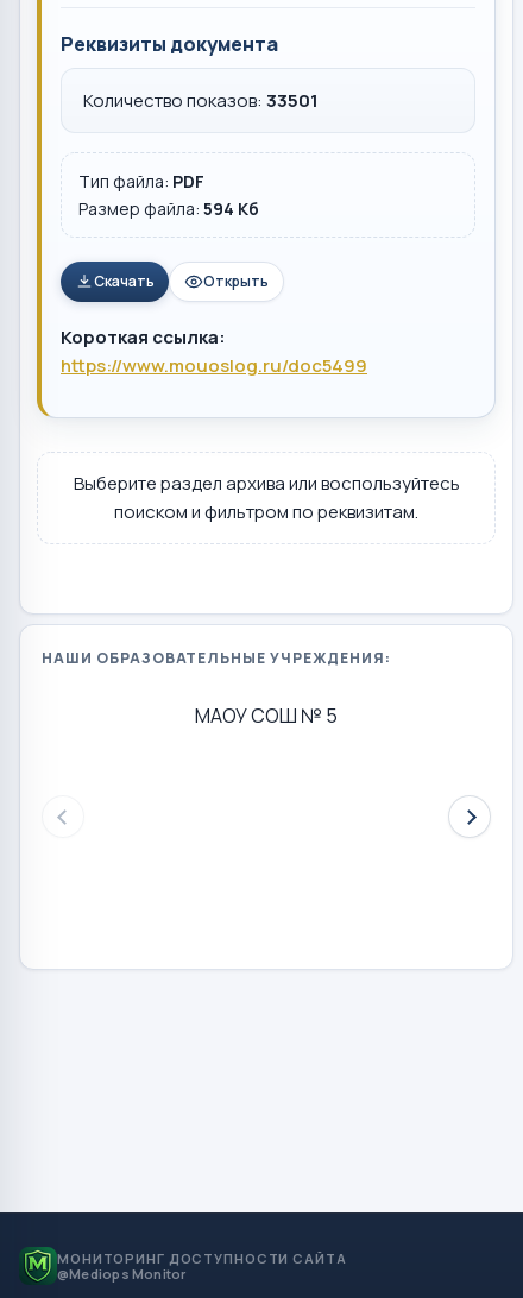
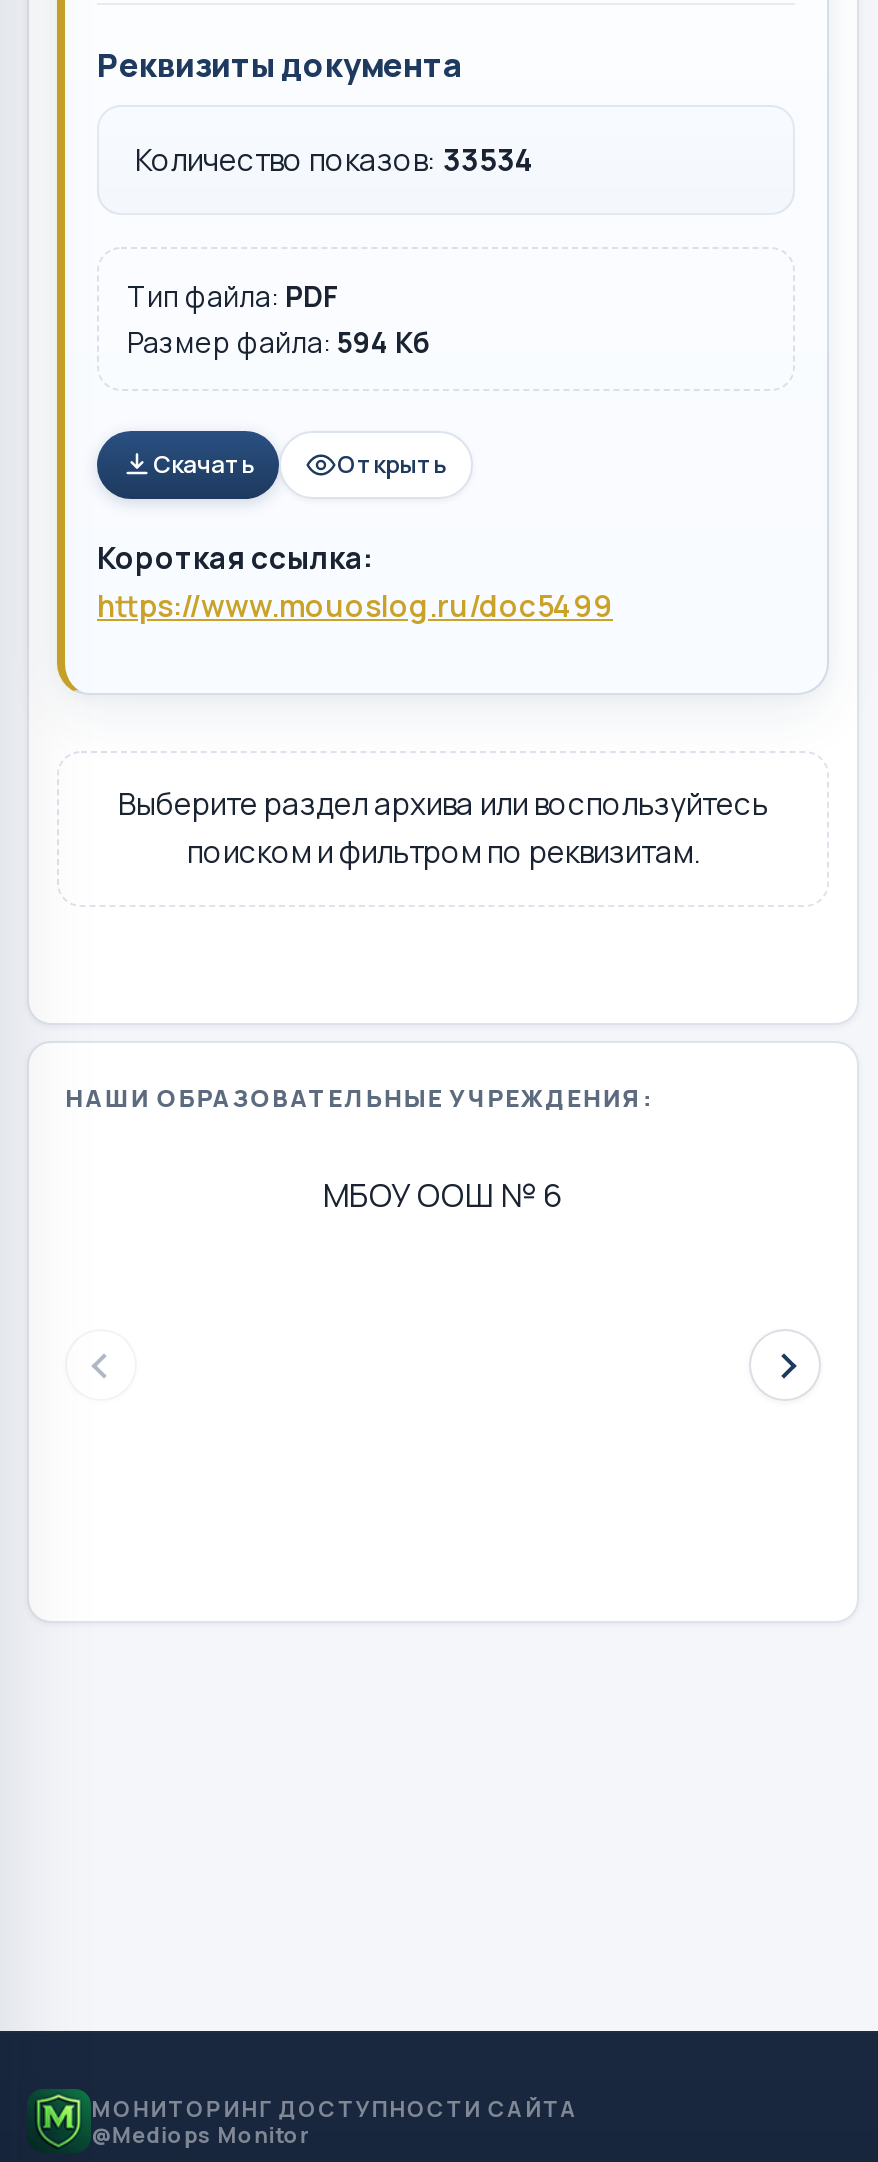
- Количество показов: 33501
+ Количество показов: 33534

- МАОУ СОШ № 5
+ МБОУ ООШ № 6
